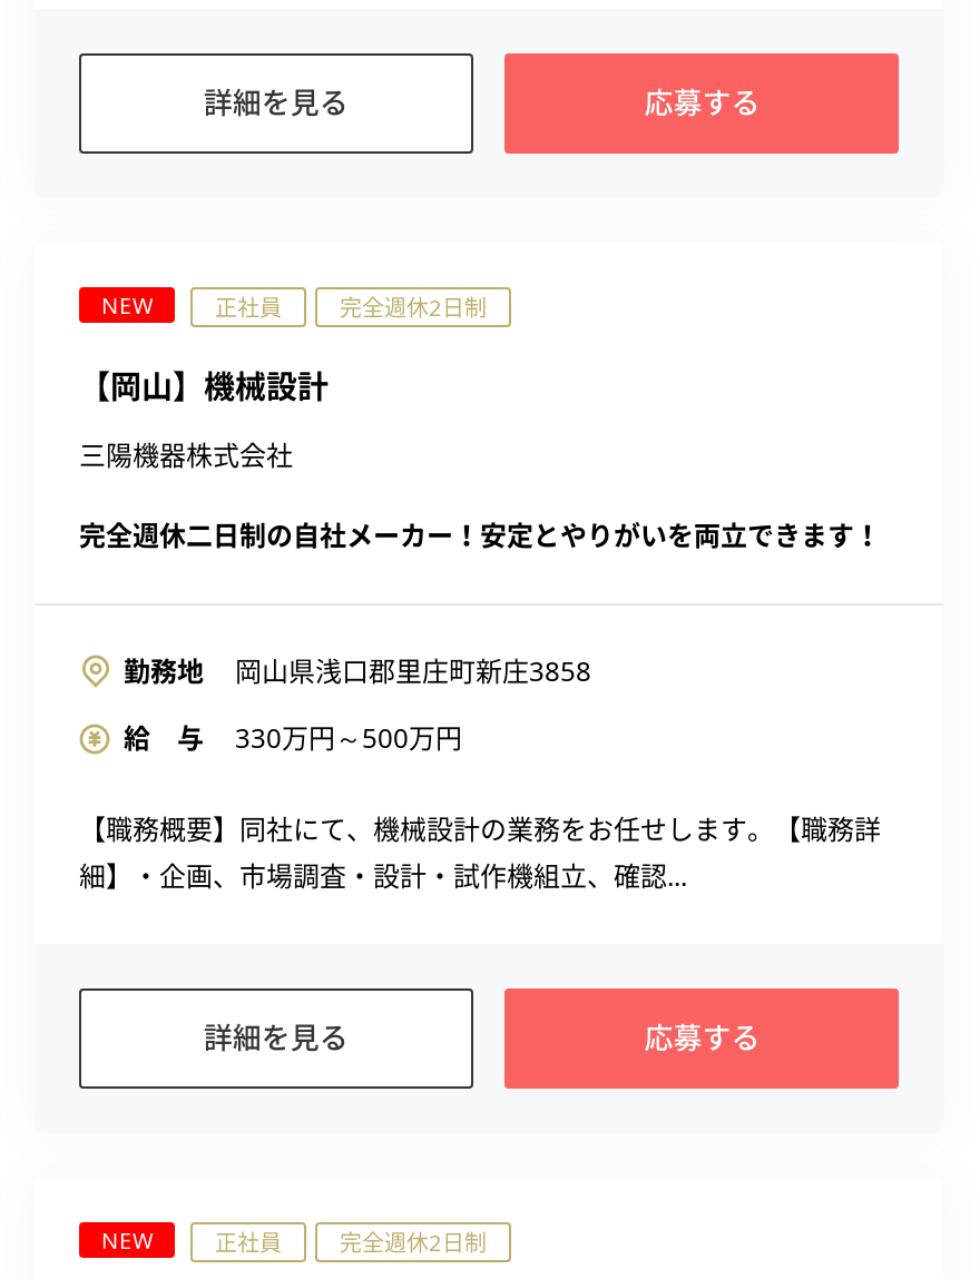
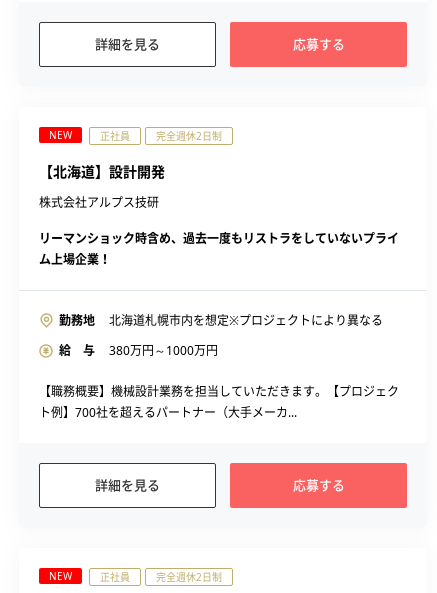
- 【岡山】機械設計
+ 【北海道】設計開発

- 三陽機器株式会社
+ 株式会社アルプス技研

- 完全週休二日制の自社メーカー！安定とやりがいを両立できます！
+ リーマンショック時含め、過去一度もリストラをしていないプライ
+ ム上場企業！

- 岡山県浅口郡里庄町新庄3858
+ 北海道札幌市内を想定※プロジェクトにより異なる

- 給 与 330万円～500万円
+ 給 与 380万円～1000万円

- 【職務概要】同社にて、機械設計の業務をお任せします。【職務詳
- 細】・企画、市場調査・設計・試作機組立、確認...
+ 【職務概要】機械設計業務を担当していただきます。【プロジェク
+ ト例】700社を超えるパートナー（大手メーカ...
